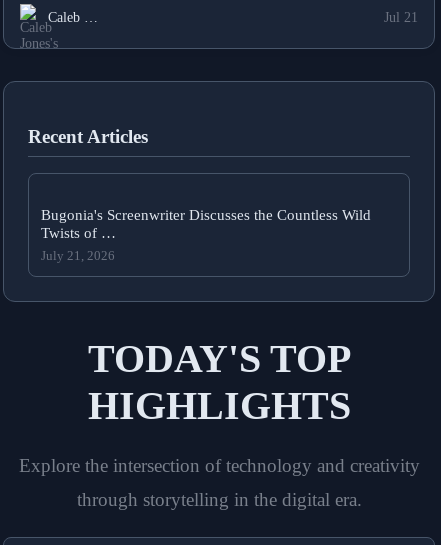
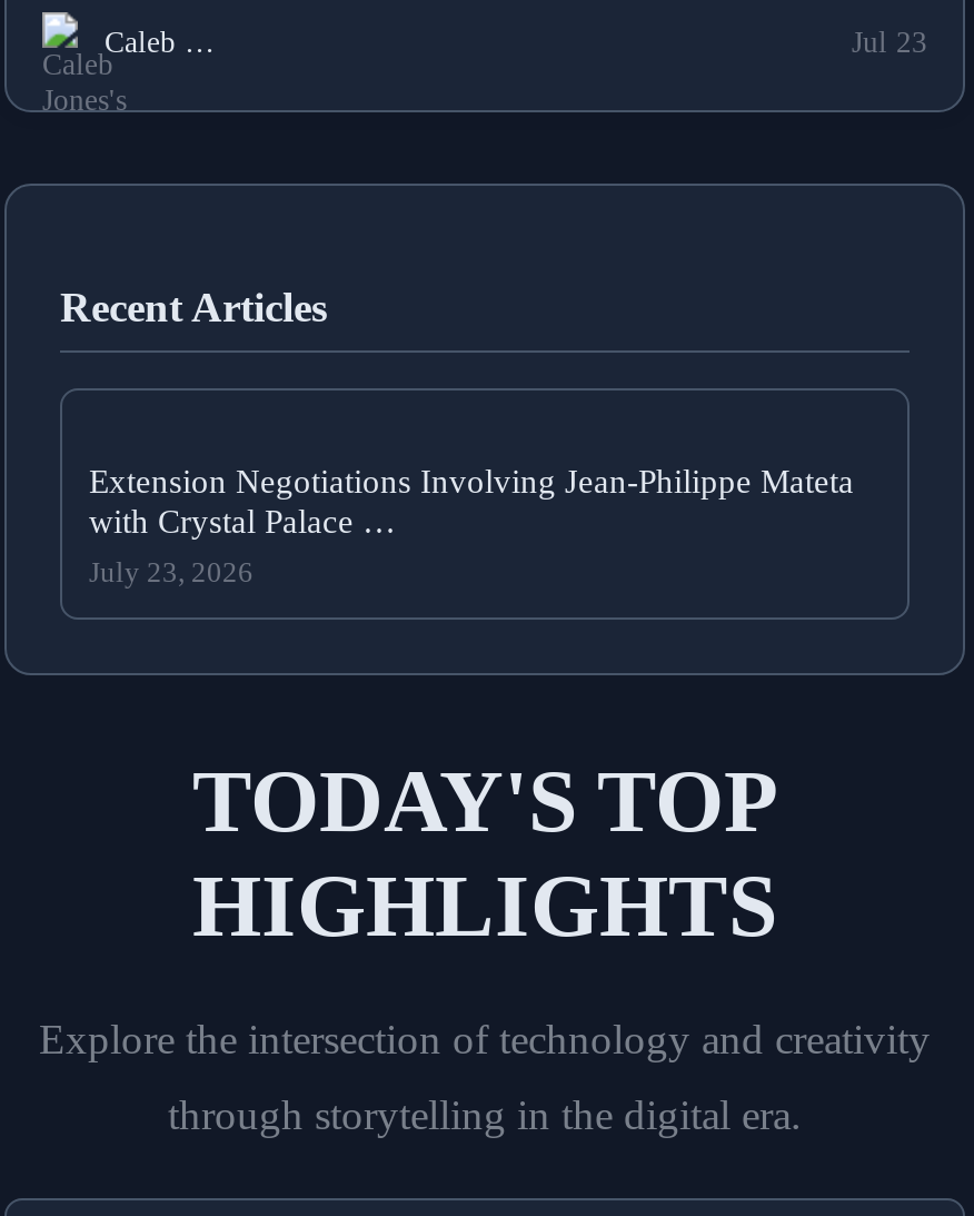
- Jul 21
+ Jul 23

- Bugonia's Screenwriter Discusses the Countless Wild
- Twists of …
+ Extension Negotiations Involving Jean-Philippe Mateta
+ with Crystal Palace …

- July 21, 2026
+ July 23, 2026
